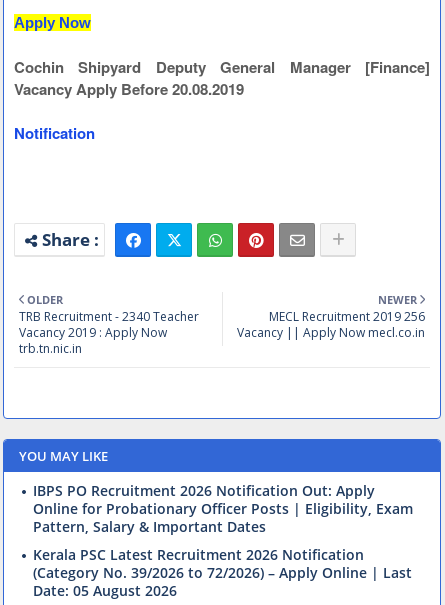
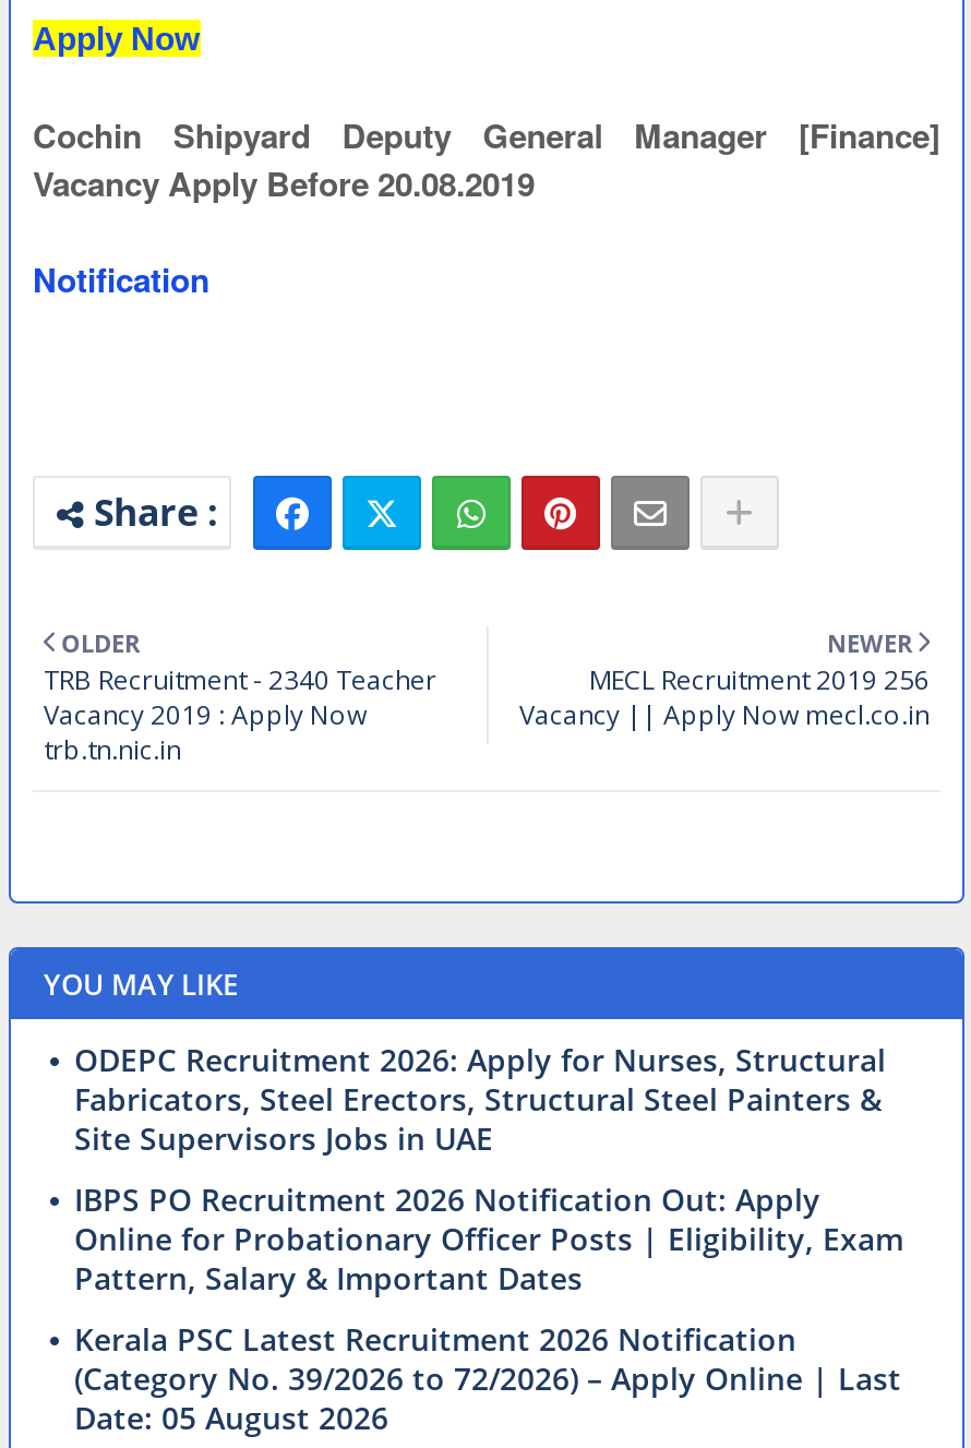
+ ODEPC Recruitment 2026: Apply for Nurses, Structural
+ Fabricators, Steel Erectors, Structural Steel Painters &
+ Site Supervisors Jobs in UAE
